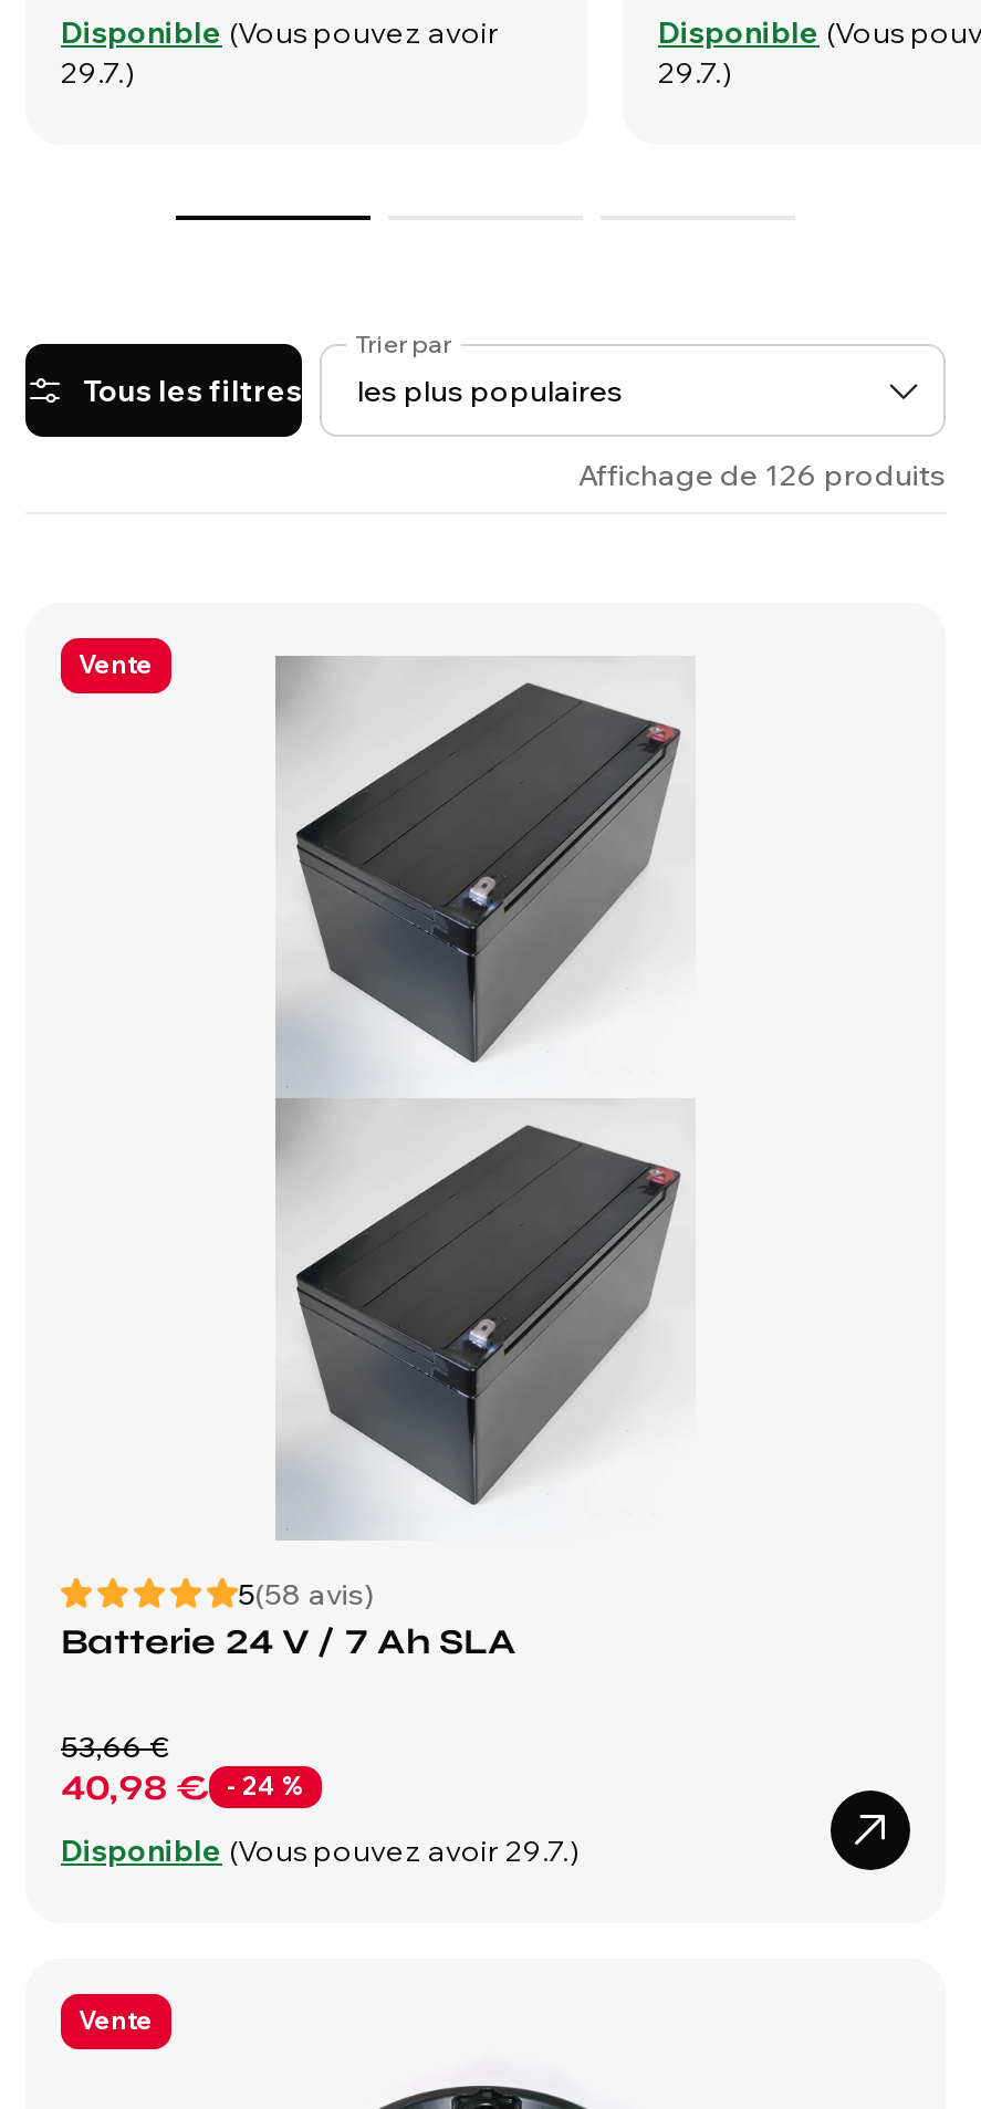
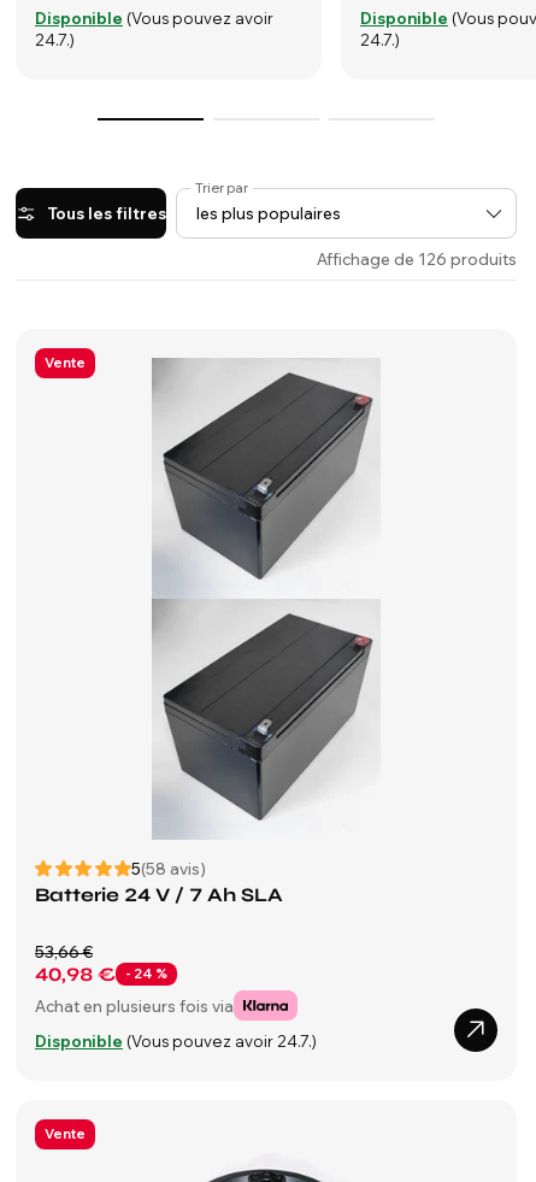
- 29.7.)
+ 24.7.)

- 29.7.)
+ 24.7.)

- Disponible (Vous pouvez avoir 29.7.)
+ Achat en plusieurs fois via
+ Disponible (Vous pouvez avoir 24.7.)
